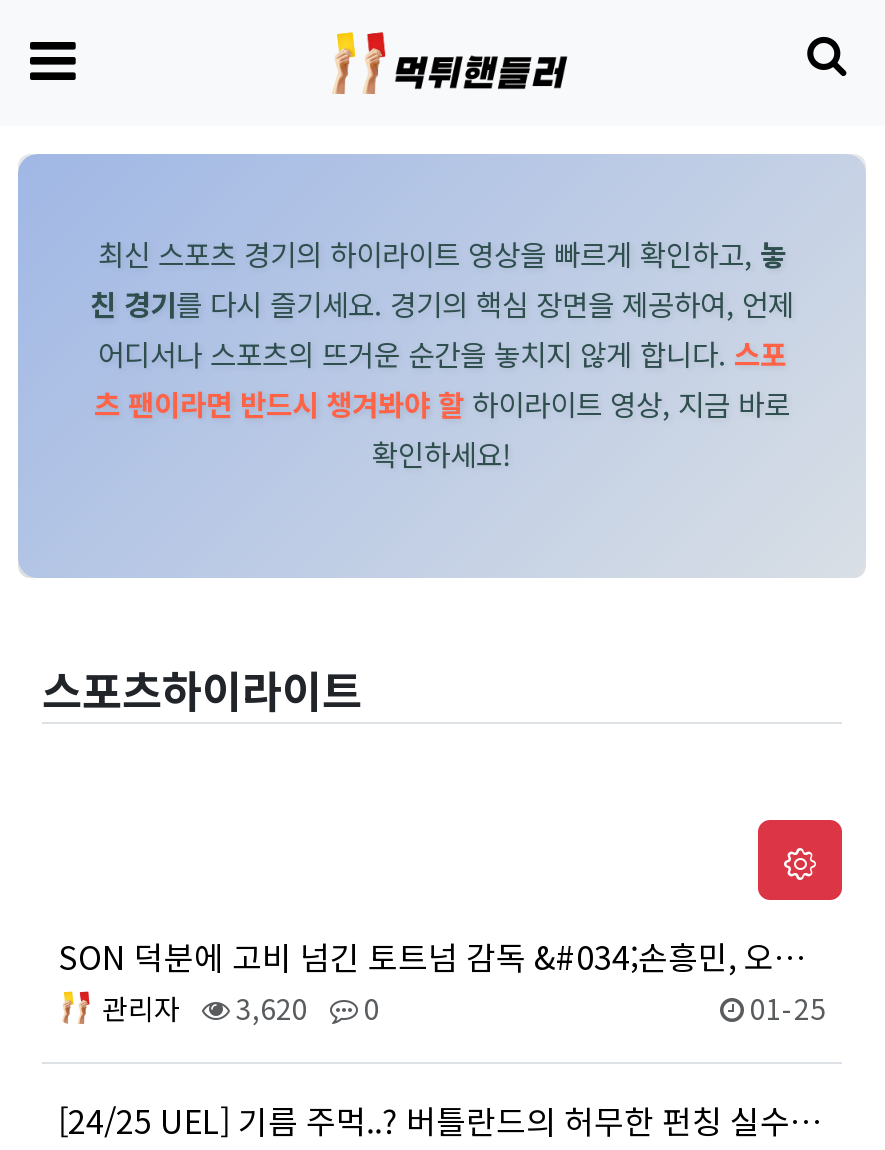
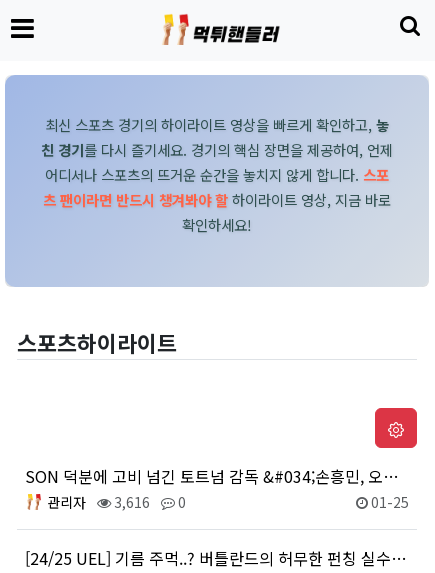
- 관리자 3,620 0
+ 관리자 3,616 0
